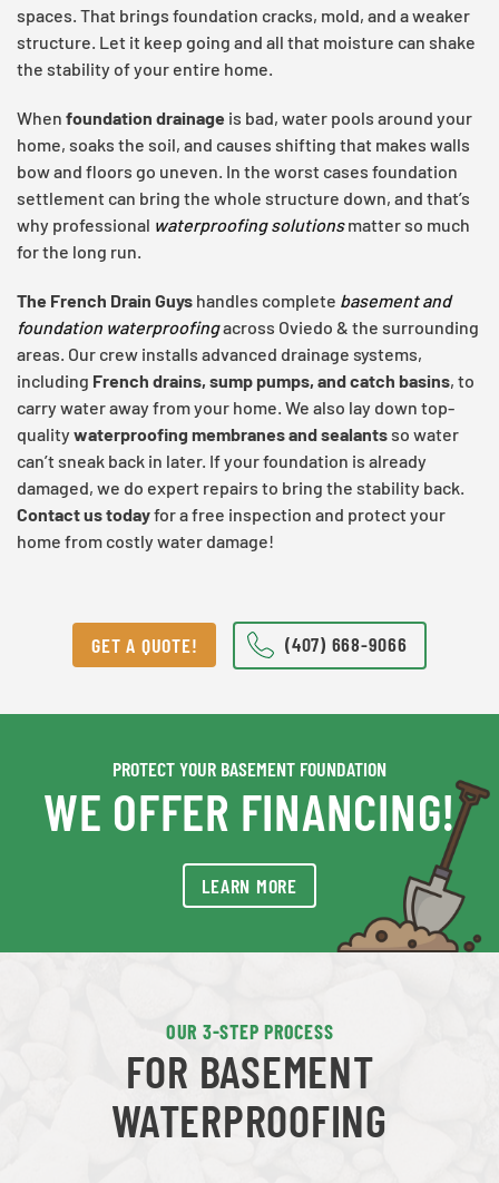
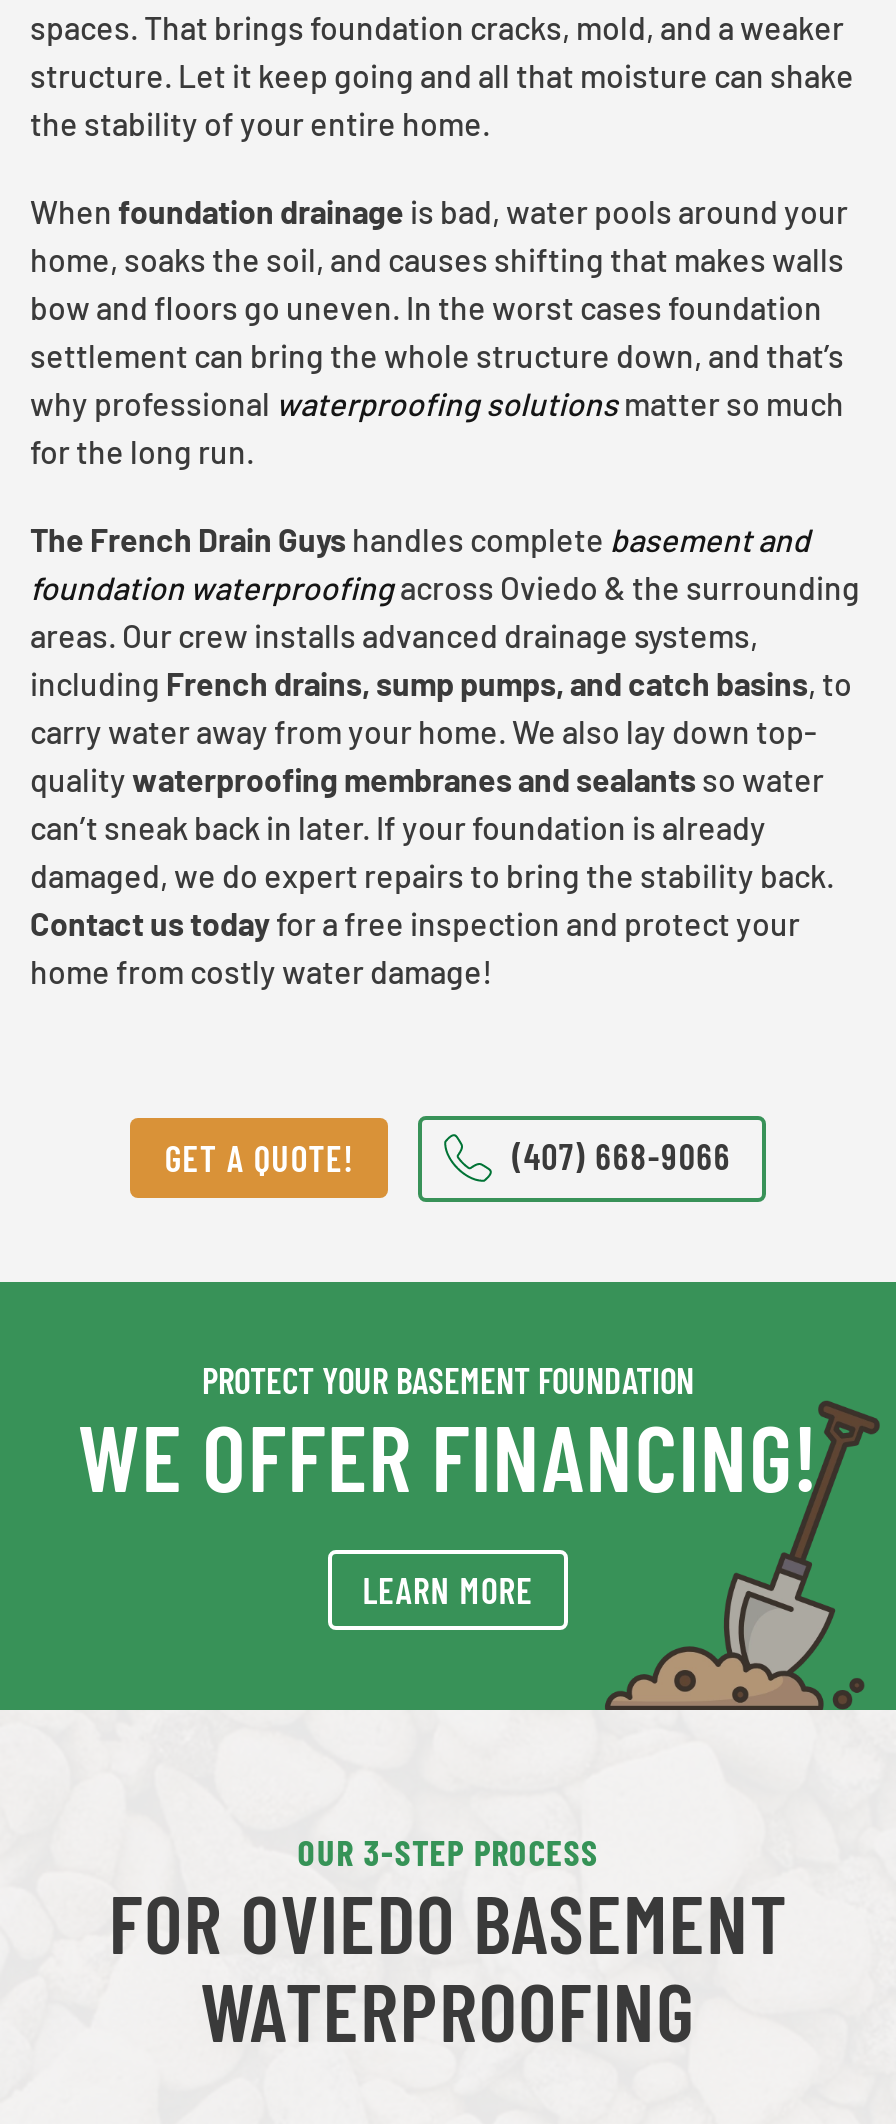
- FOR BASEMENT
+ FOR OVIEDO BASEMENT
